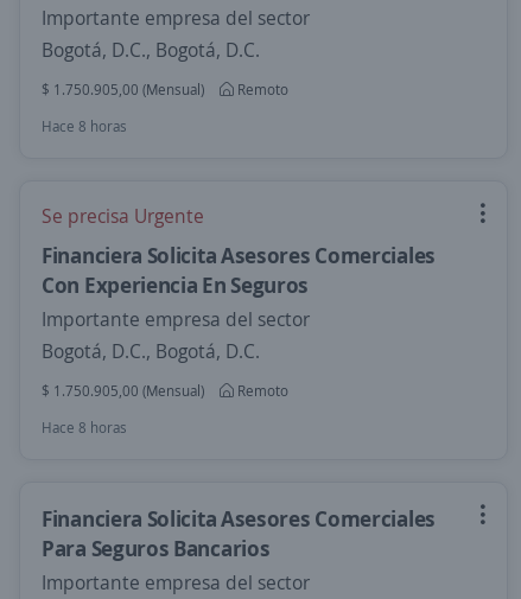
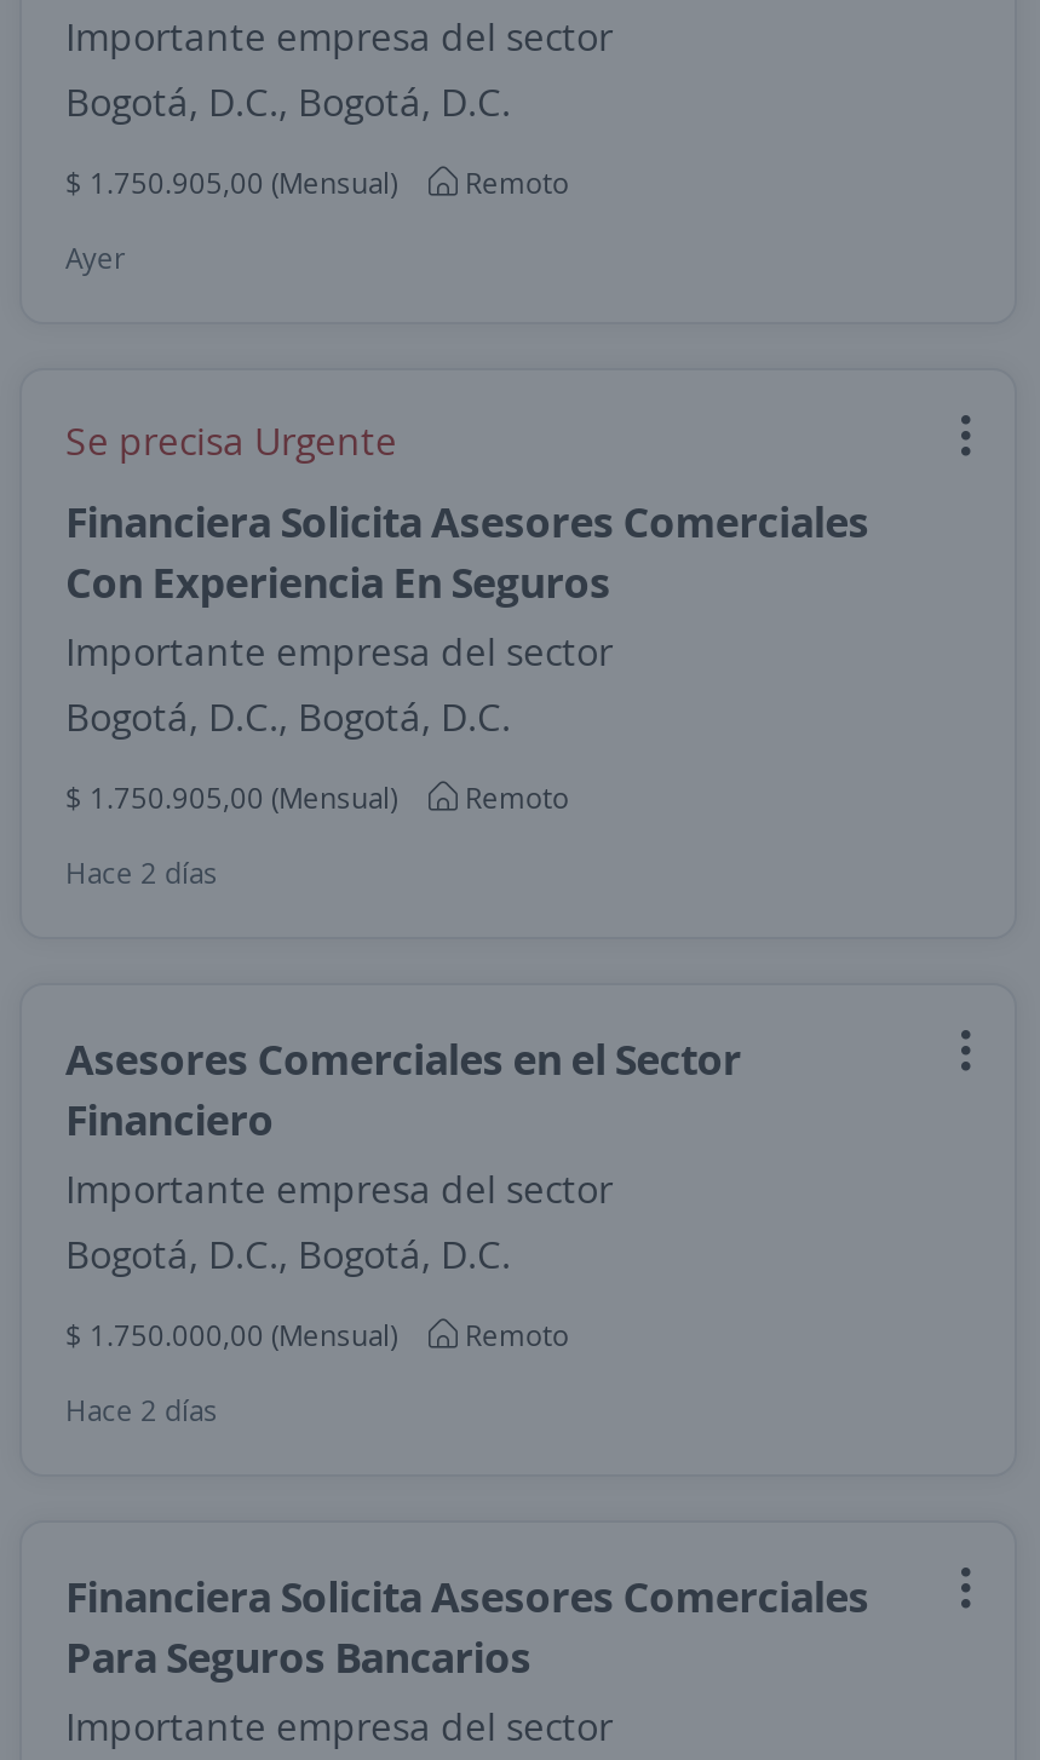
- Hace 8 horas
+ Ayer

- Hace 8 horas
+ Hace 2 días
+ Asesores Comerciales en el Sector
+ Financiero
+ Importante empresa del sector
+ Bogotá, D.C., Bogotá, D.C.
+ $ 1.750.000,00 (Mensual)
+ Remoto
+ Hace 2 días
